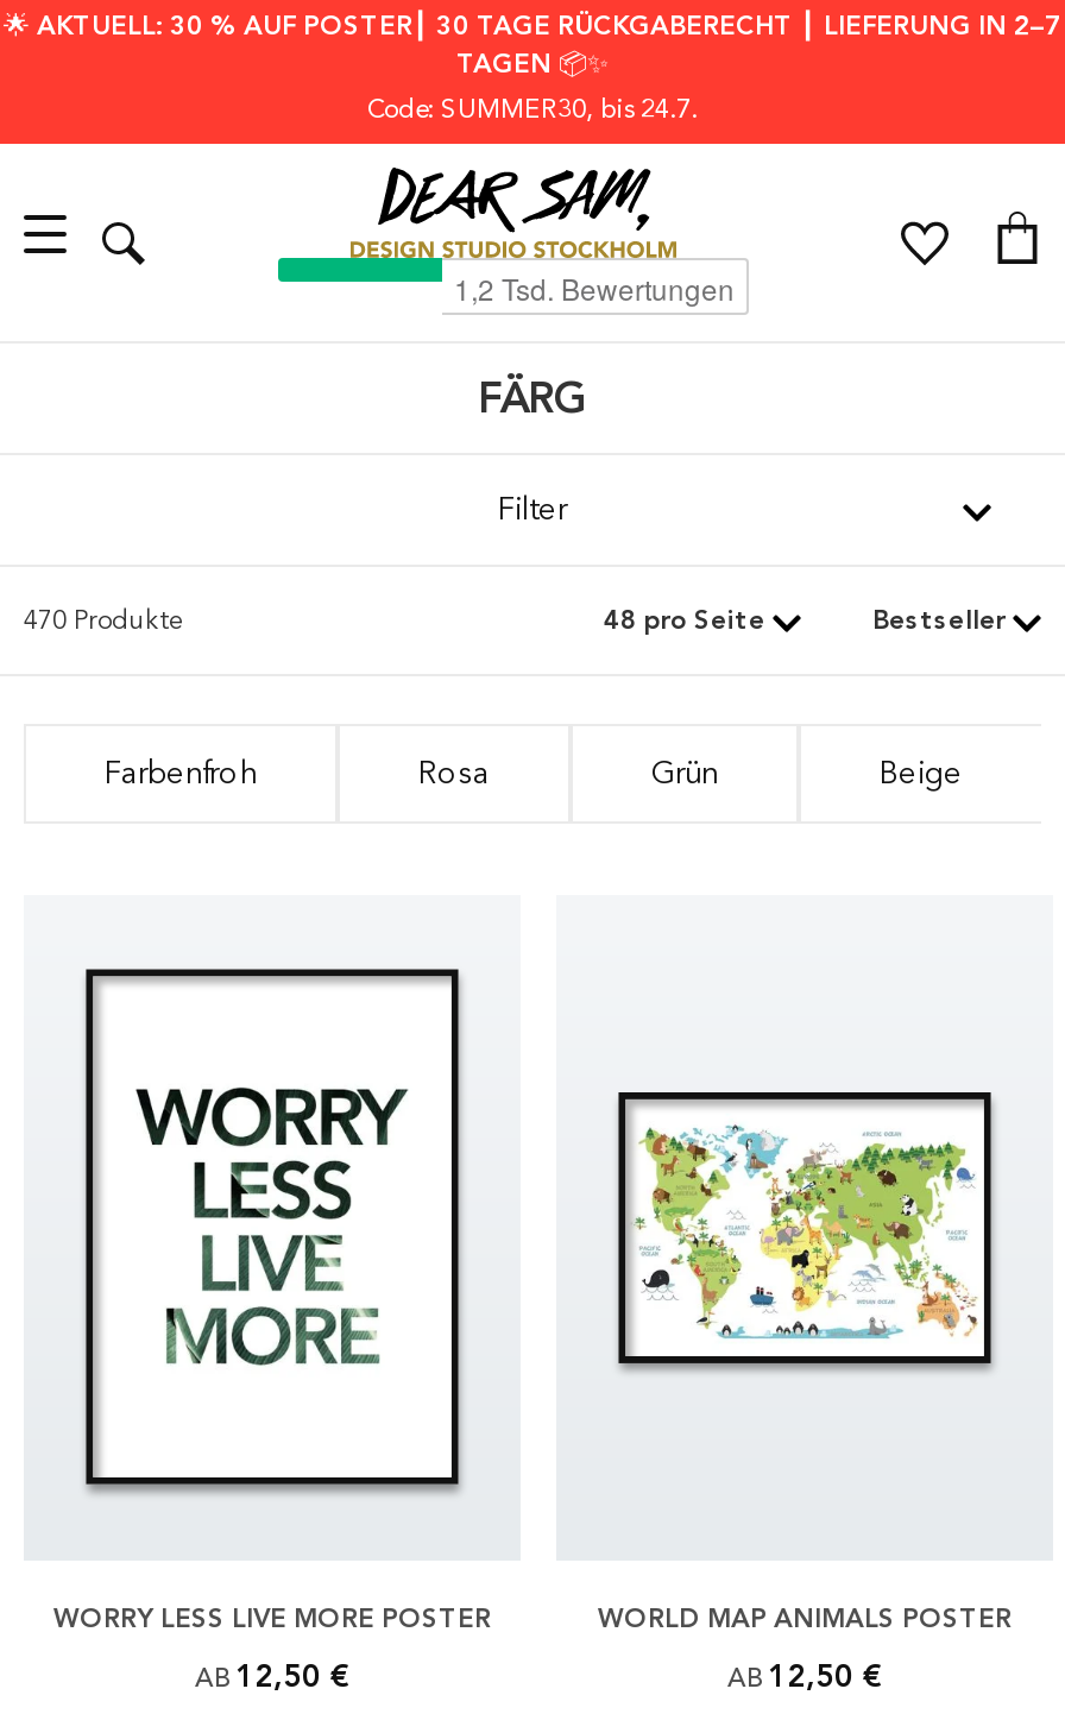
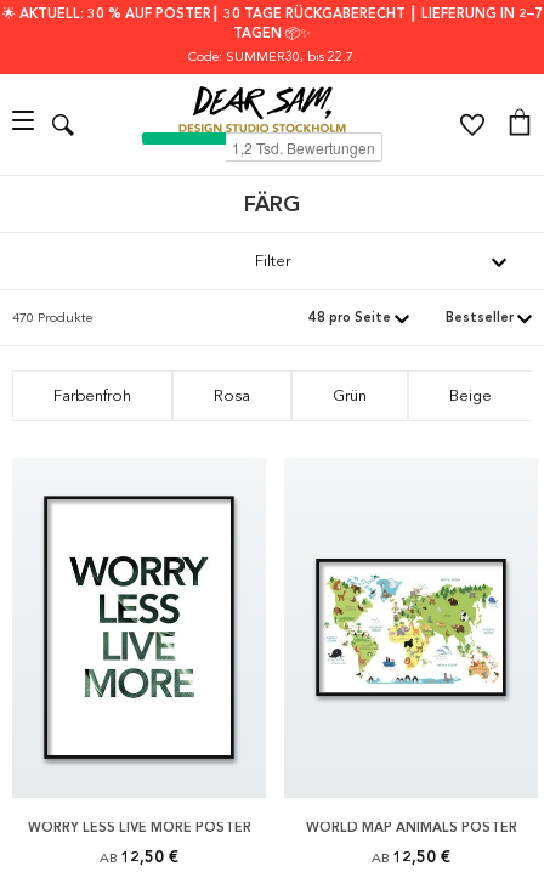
- Code: SUMMER30, bis 24.7.
+ Code: SUMMER30, bis 22.7.
